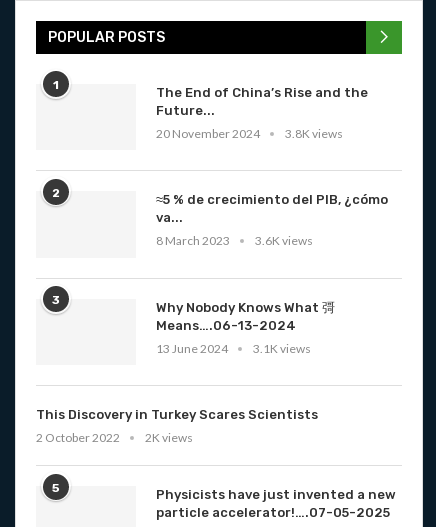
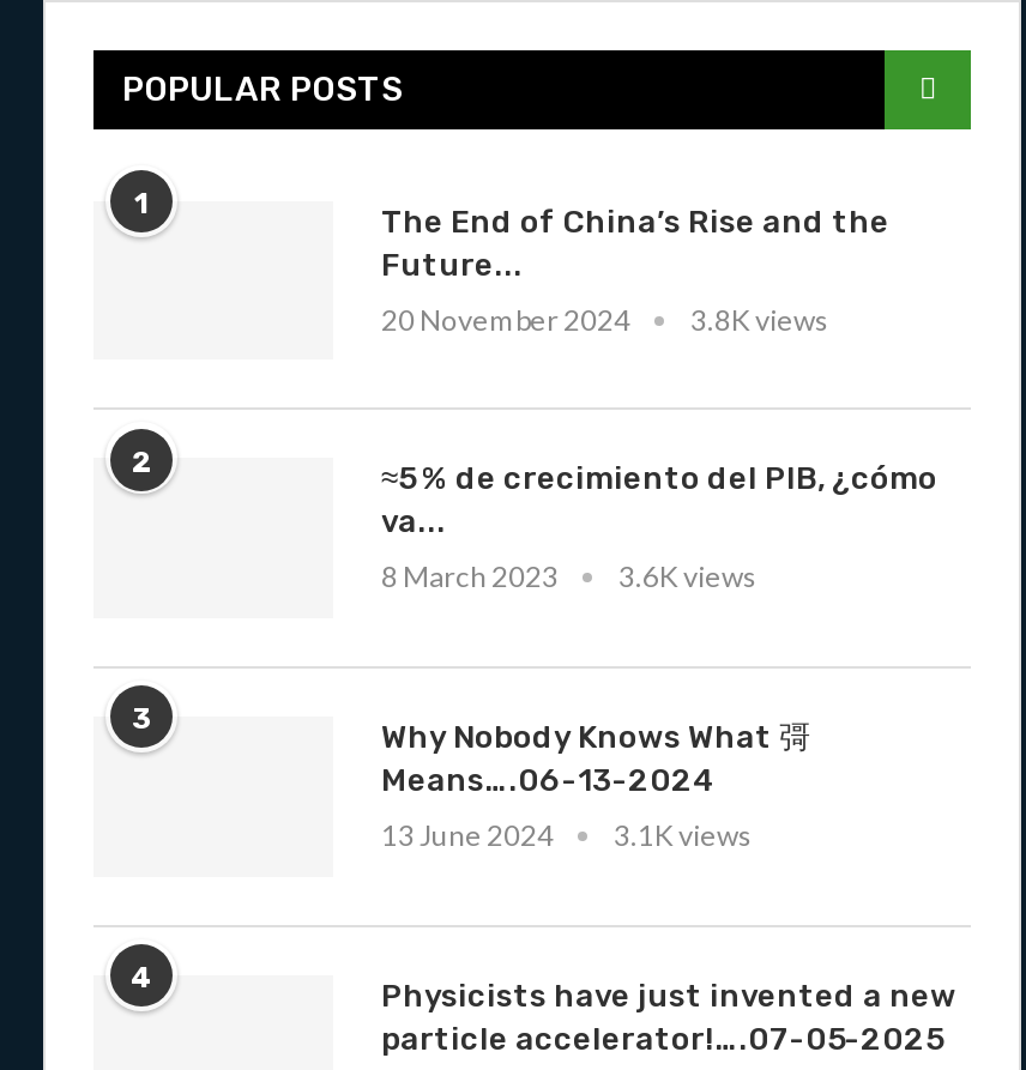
- This Discovery in Turkey Scares Scientists
- 2 October 2022
- 2K views
- 5
+ 4
